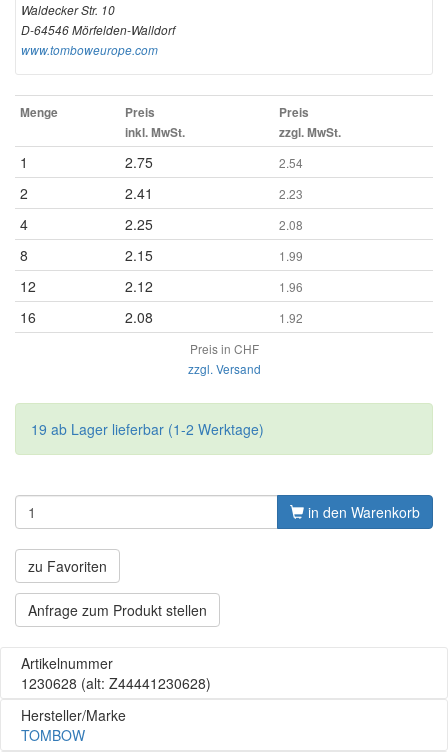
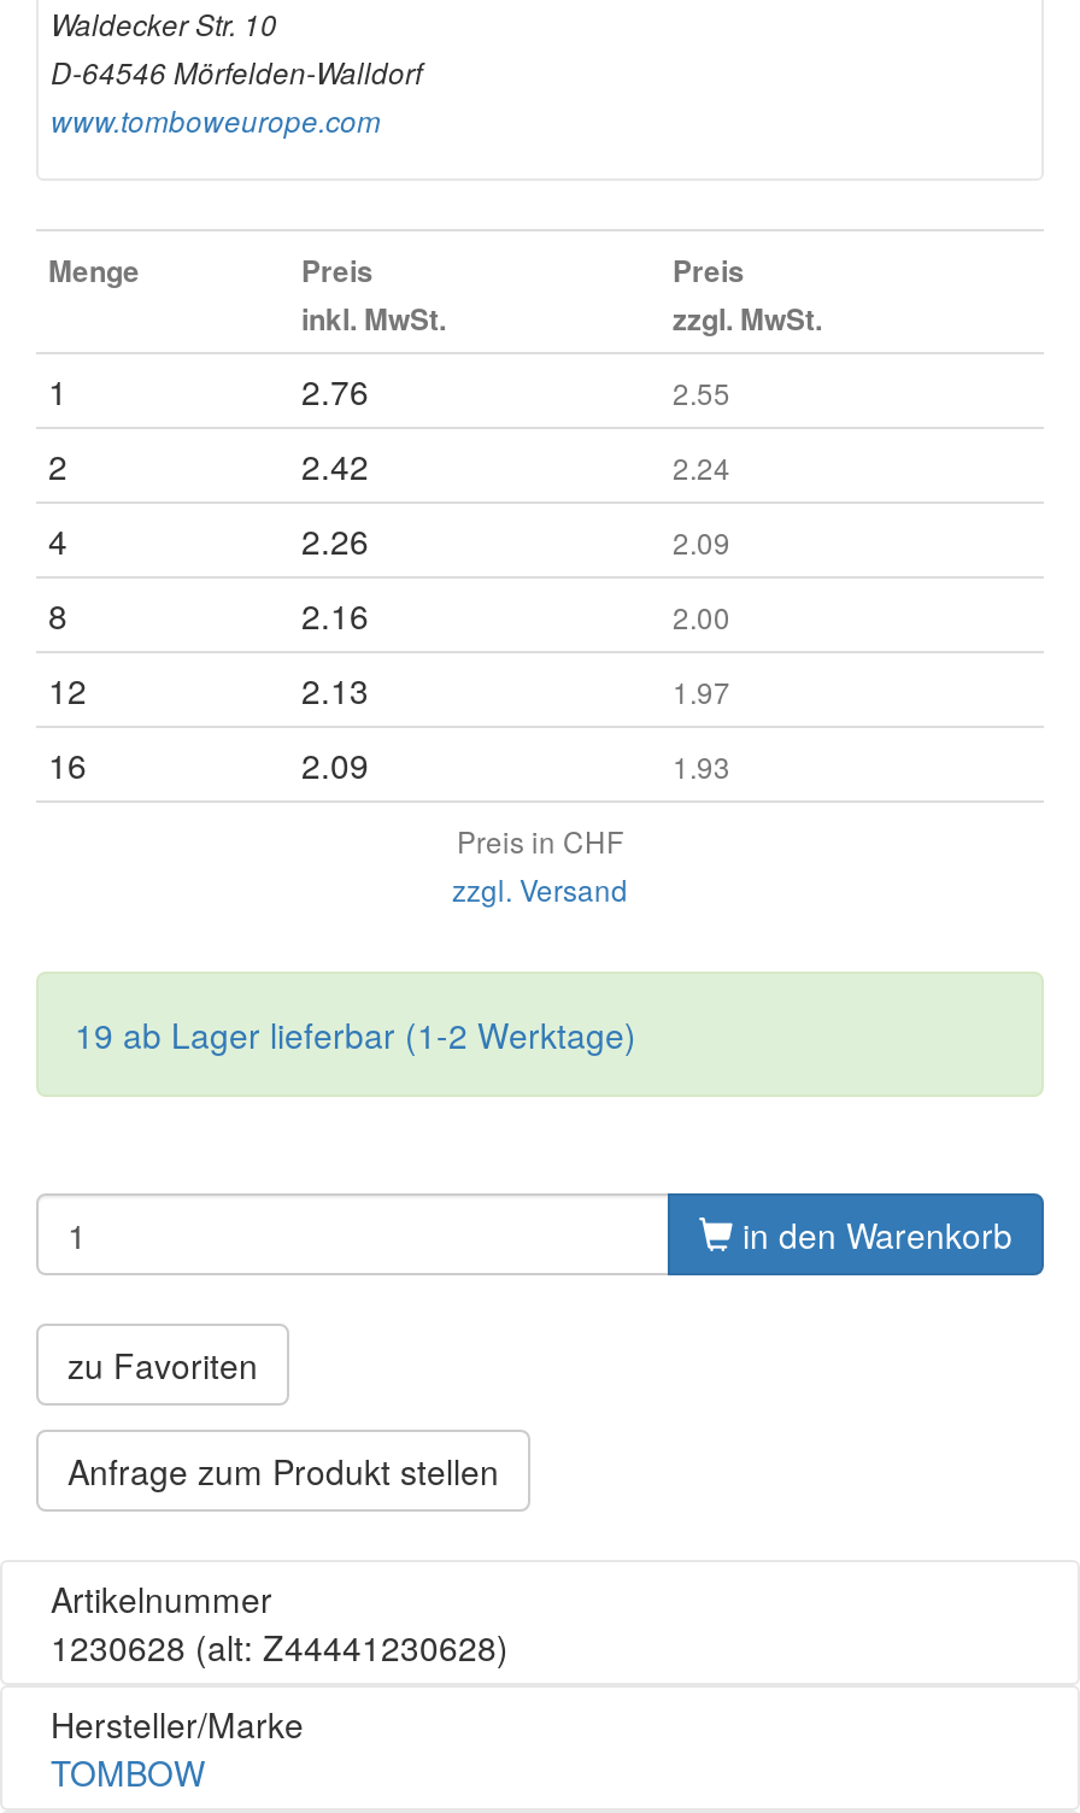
- 2.75
+ 2.76

- 2.54
+ 2.55

- 2.41
+ 2.42

- 2.23
+ 2.24

- 2.25
+ 2.26

- 2.08
+ 2.09

- 2.15
+ 2.16

- 1.99
+ 2.00

- 2.12
+ 2.13

- 1.96
+ 1.97

- 2.08
+ 2.09

- 1.92
+ 1.93
